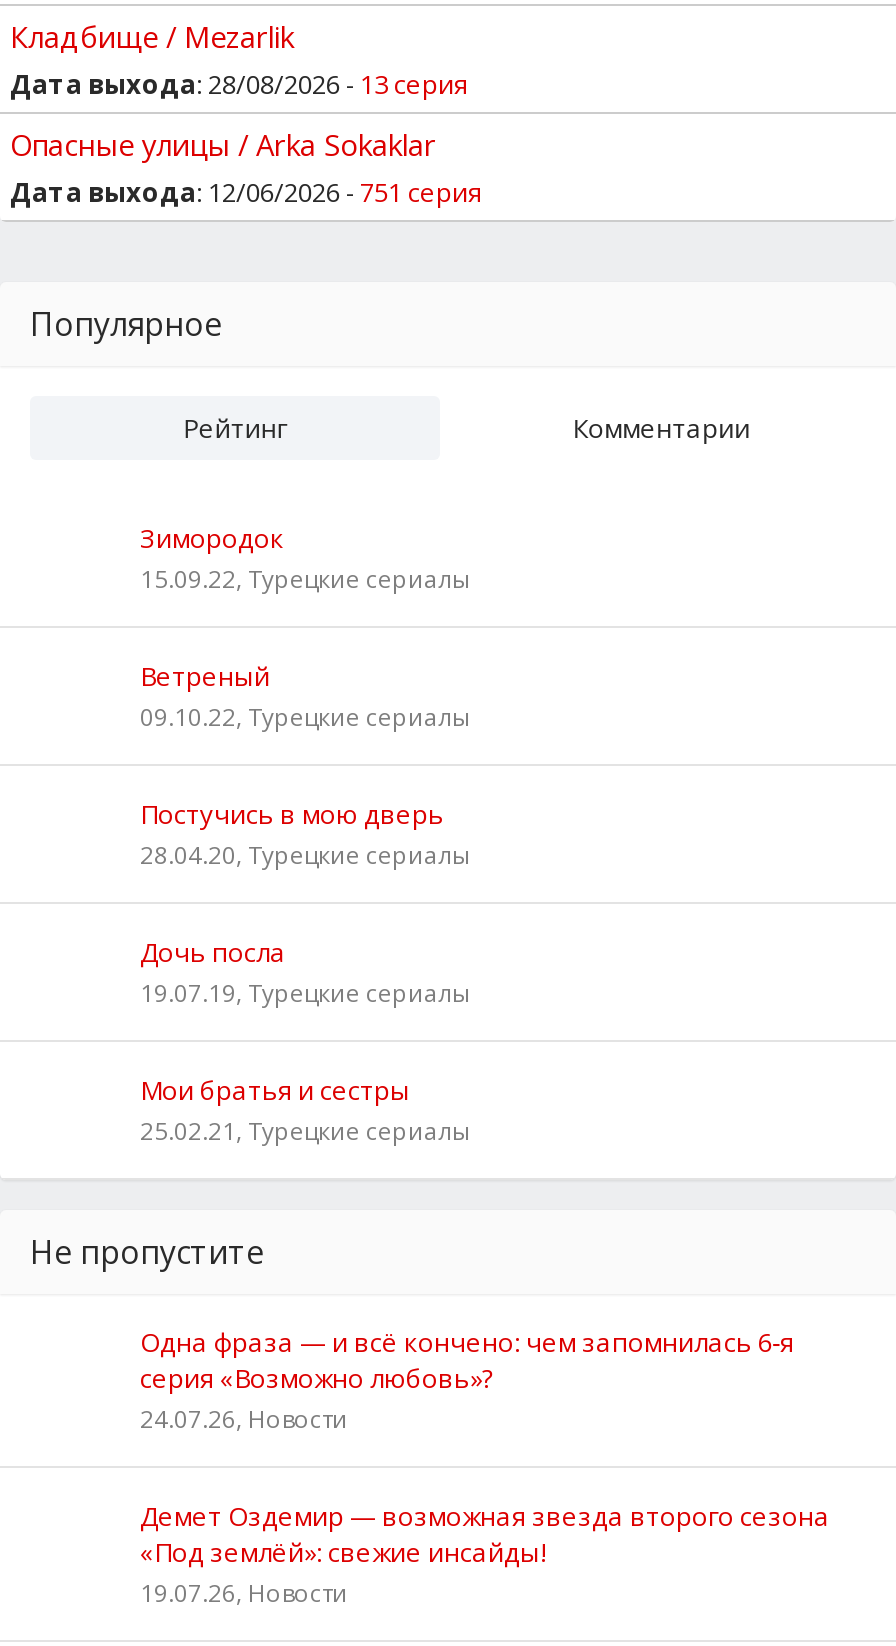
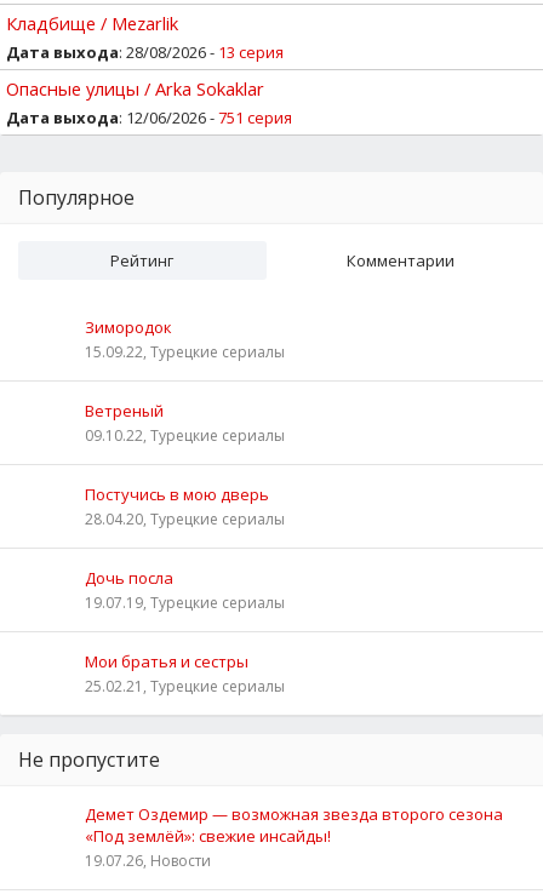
- Одна фраза — и всё кончено: чем запомнилась 6‑я
- серия «Возможно любовь»?
- 24.07.26, Новости
